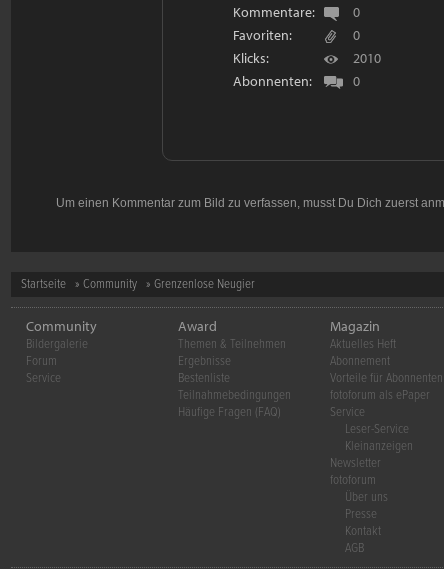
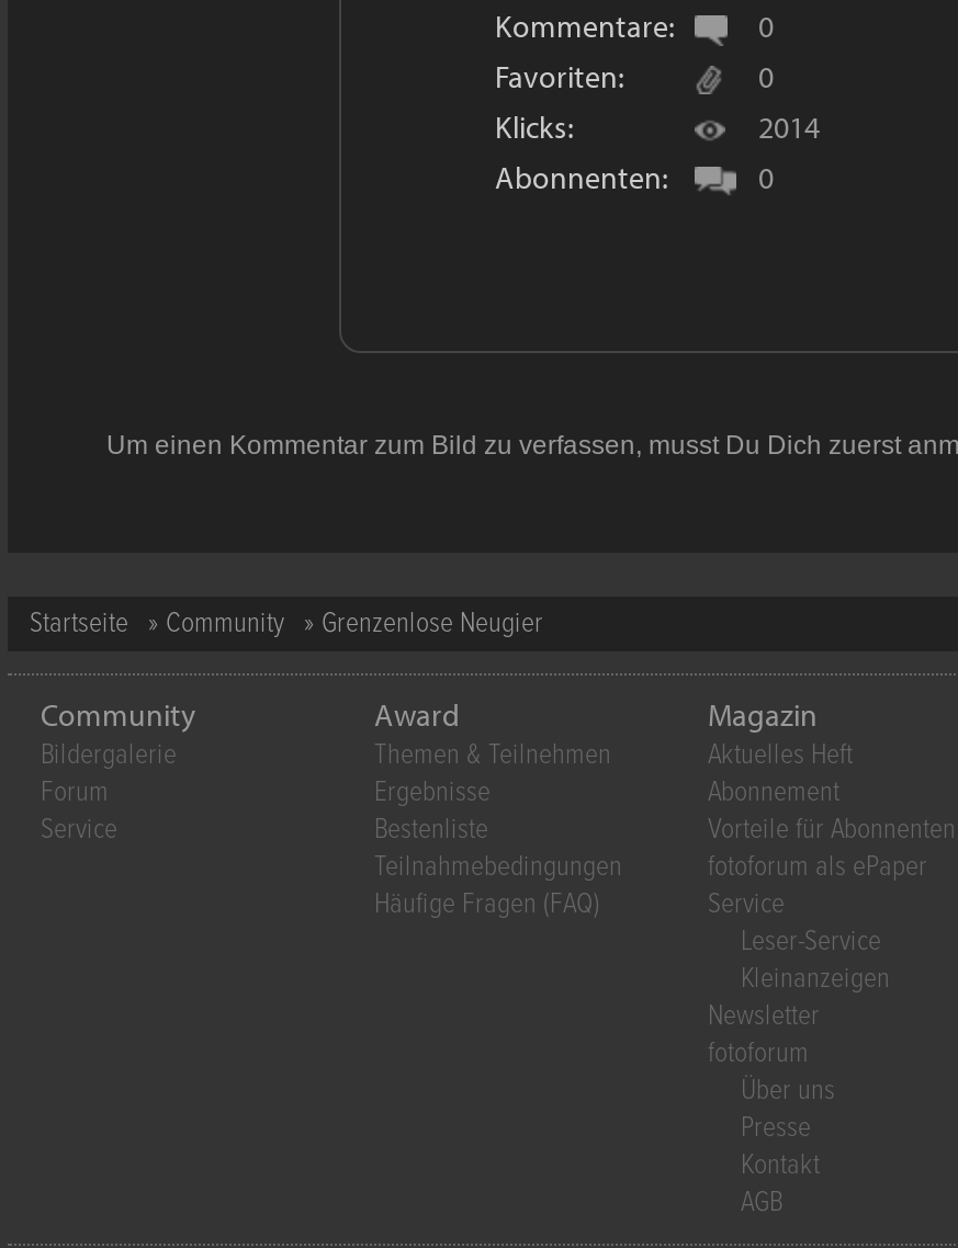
- 2010
+ 2014
